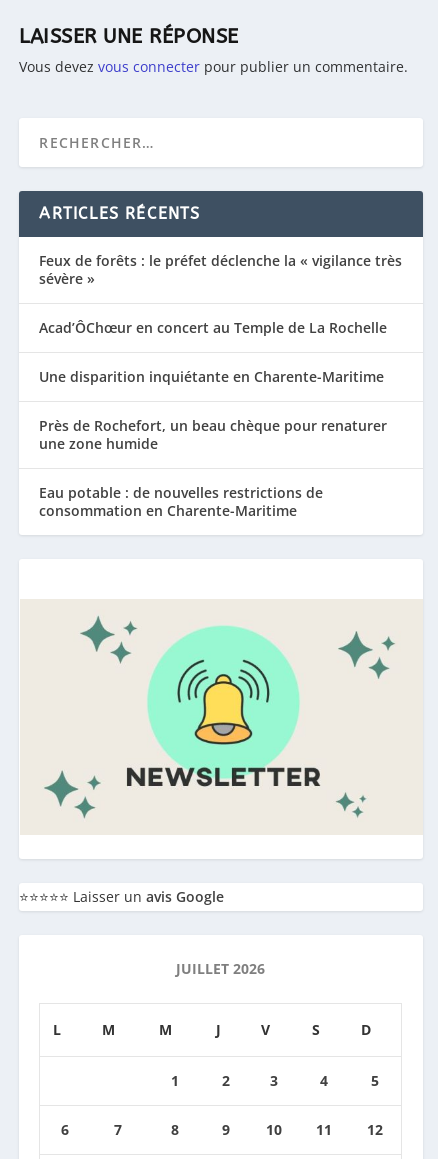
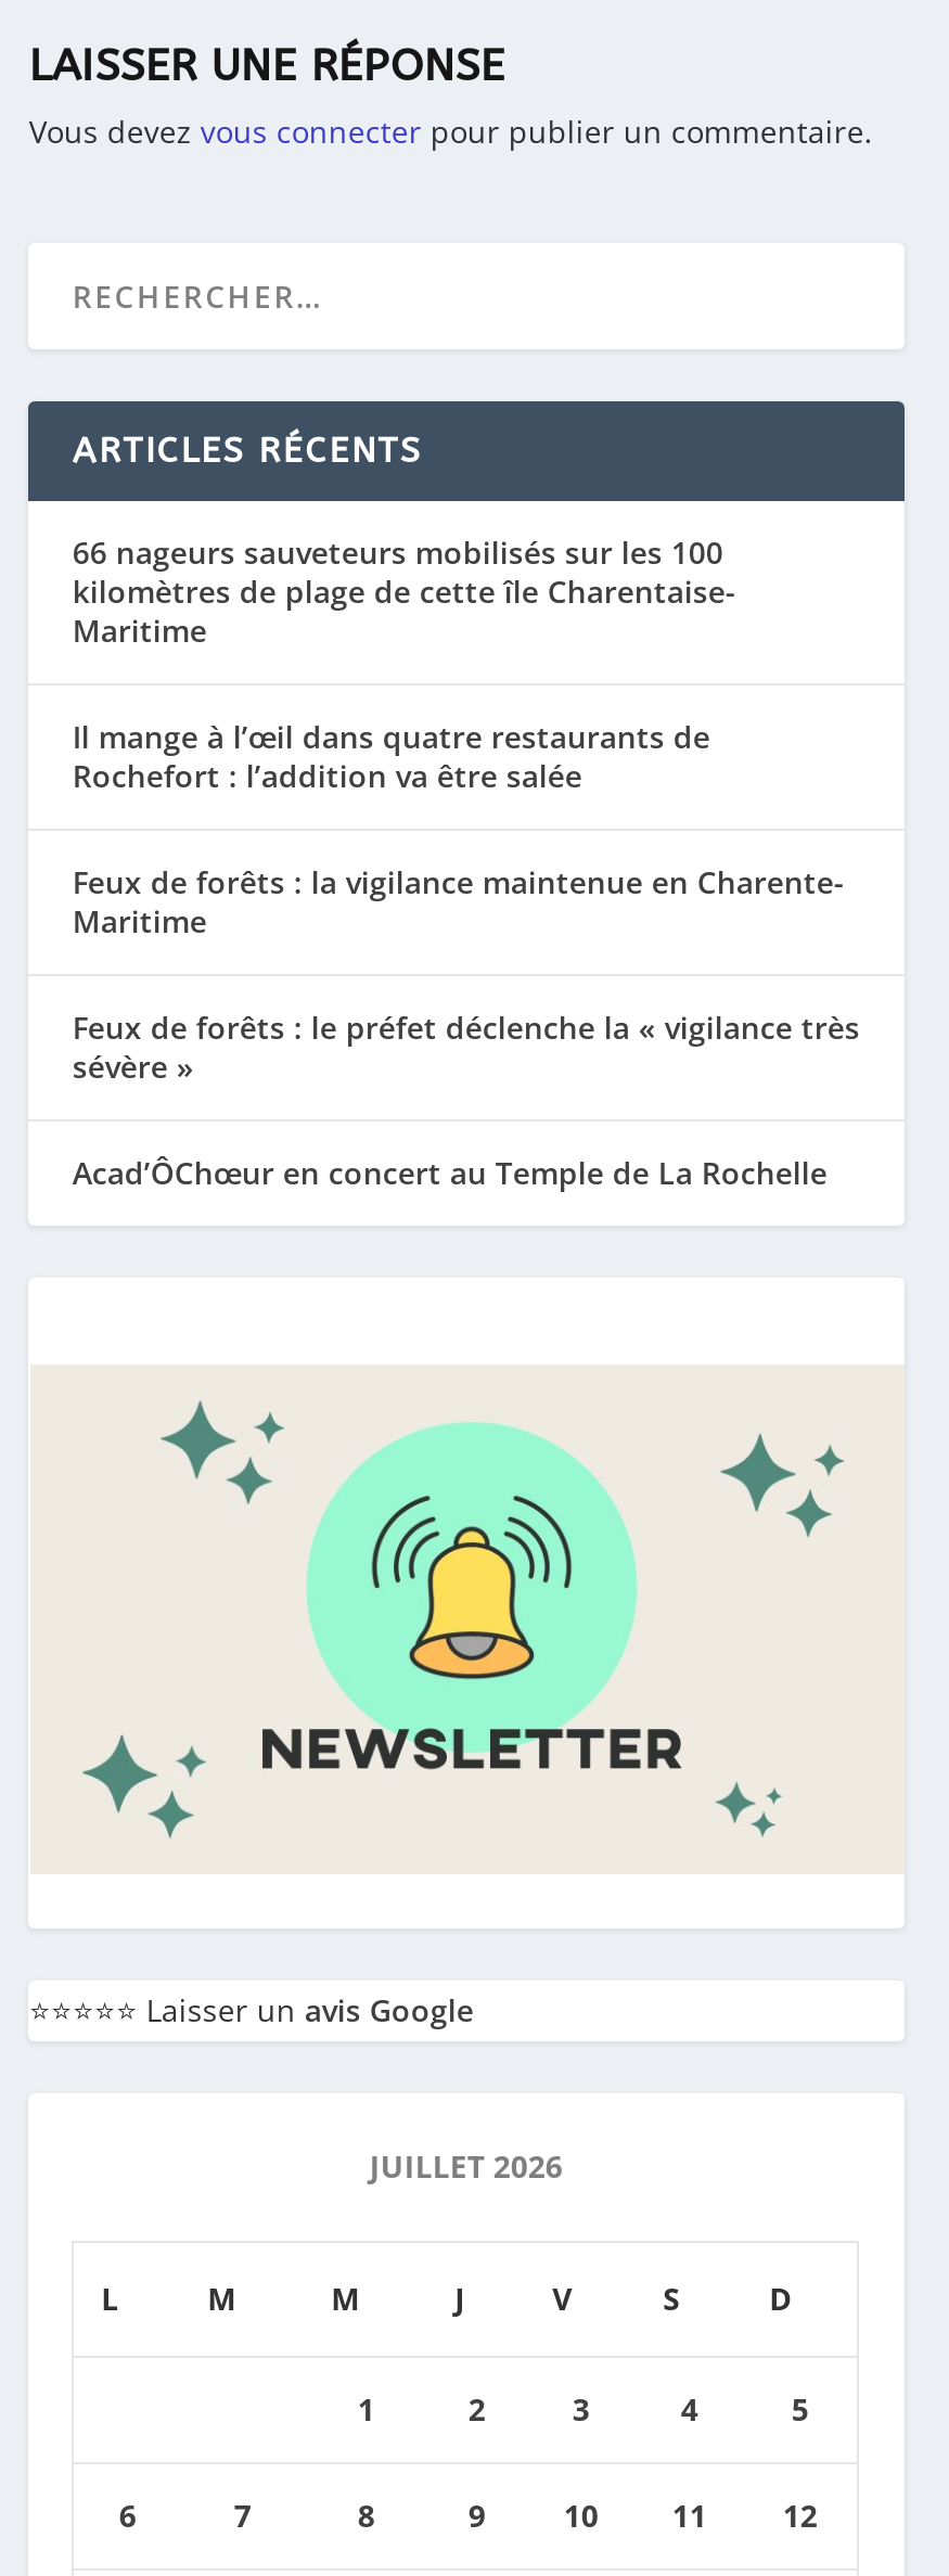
+ 66 nageurs sauveteurs mobilisés sur les 100
+ kilomètres de plage de cette île Charentaise-
+ Maritime
+ Il mange à l’œil dans quatre restaurants de
+ Rochefort : l’addition va être salée
+ Feux de forêts : la vigilance maintenue en Charente-
+ Maritime

moved down: Feux de forêts : le préfet déclenche la « vigilance très | sévère » | Acad’ÔChœur en concert au Temple de La Rochelle

- Une disparition inquiétante en Charente-Maritime
- Près de Rochefort, un beau chèque pour renaturer
- une zone humide
- Eau potable : de nouvelles restrictions de
- consommation en Charente-Maritime
